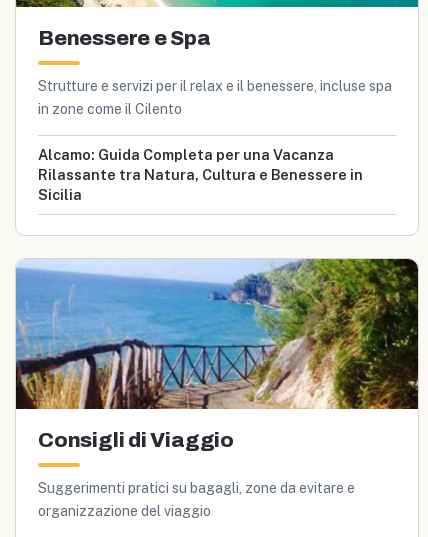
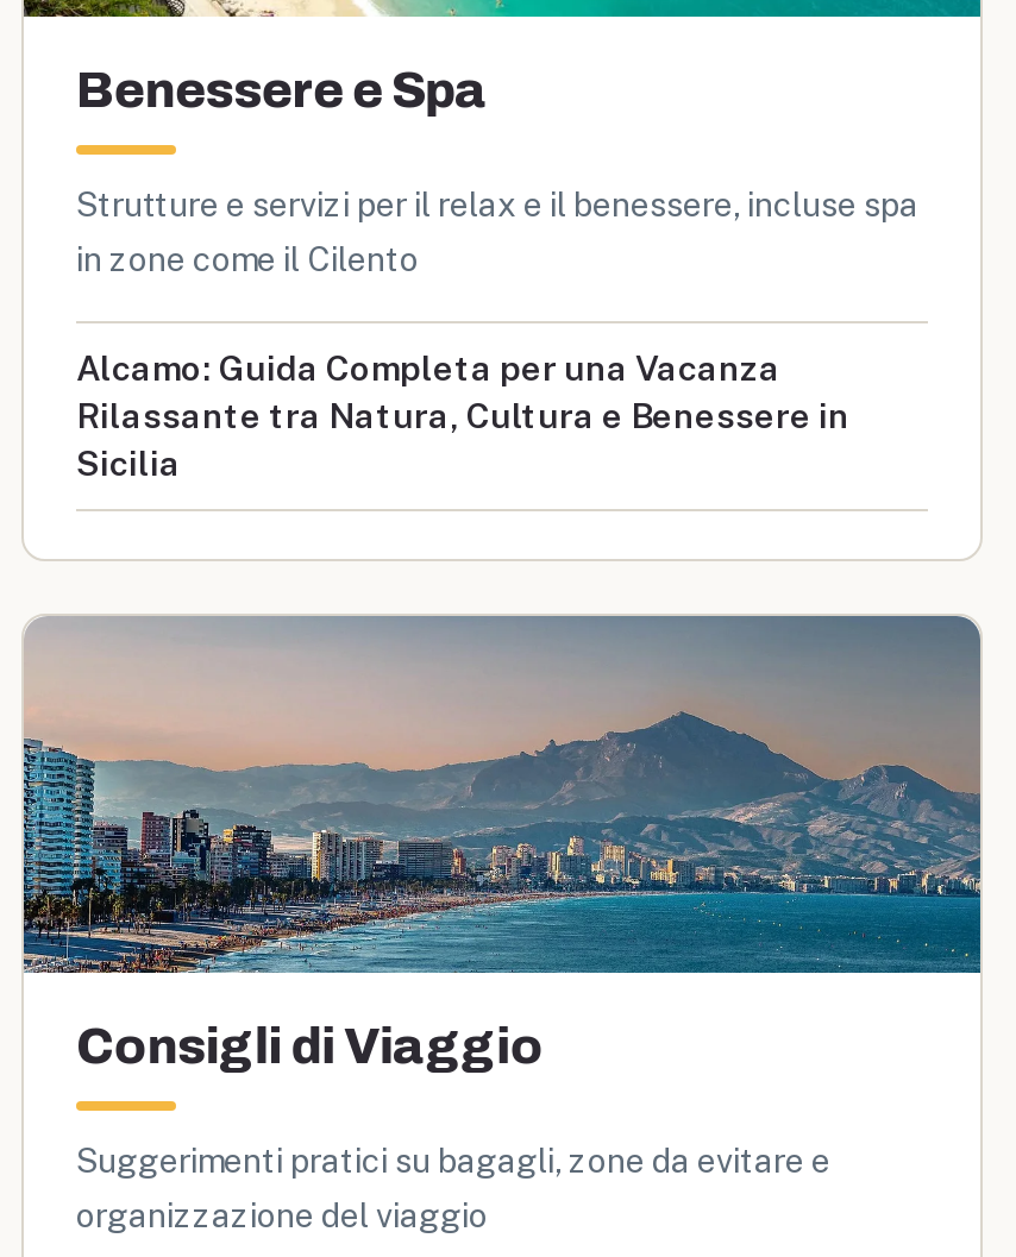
- [image]
+ [image]
